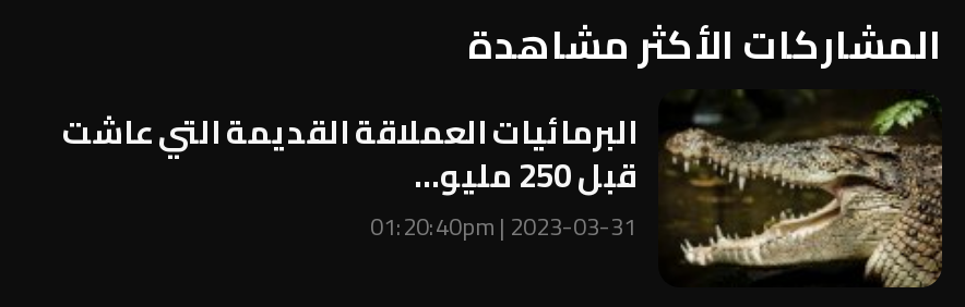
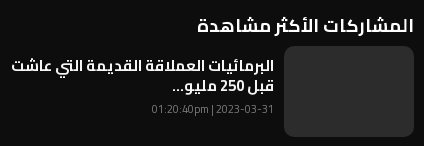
- [image]
